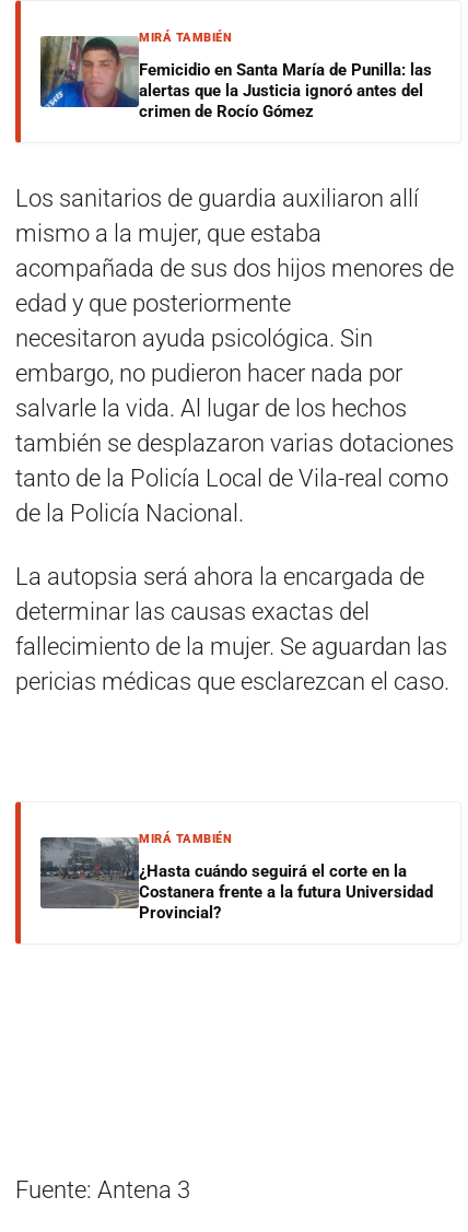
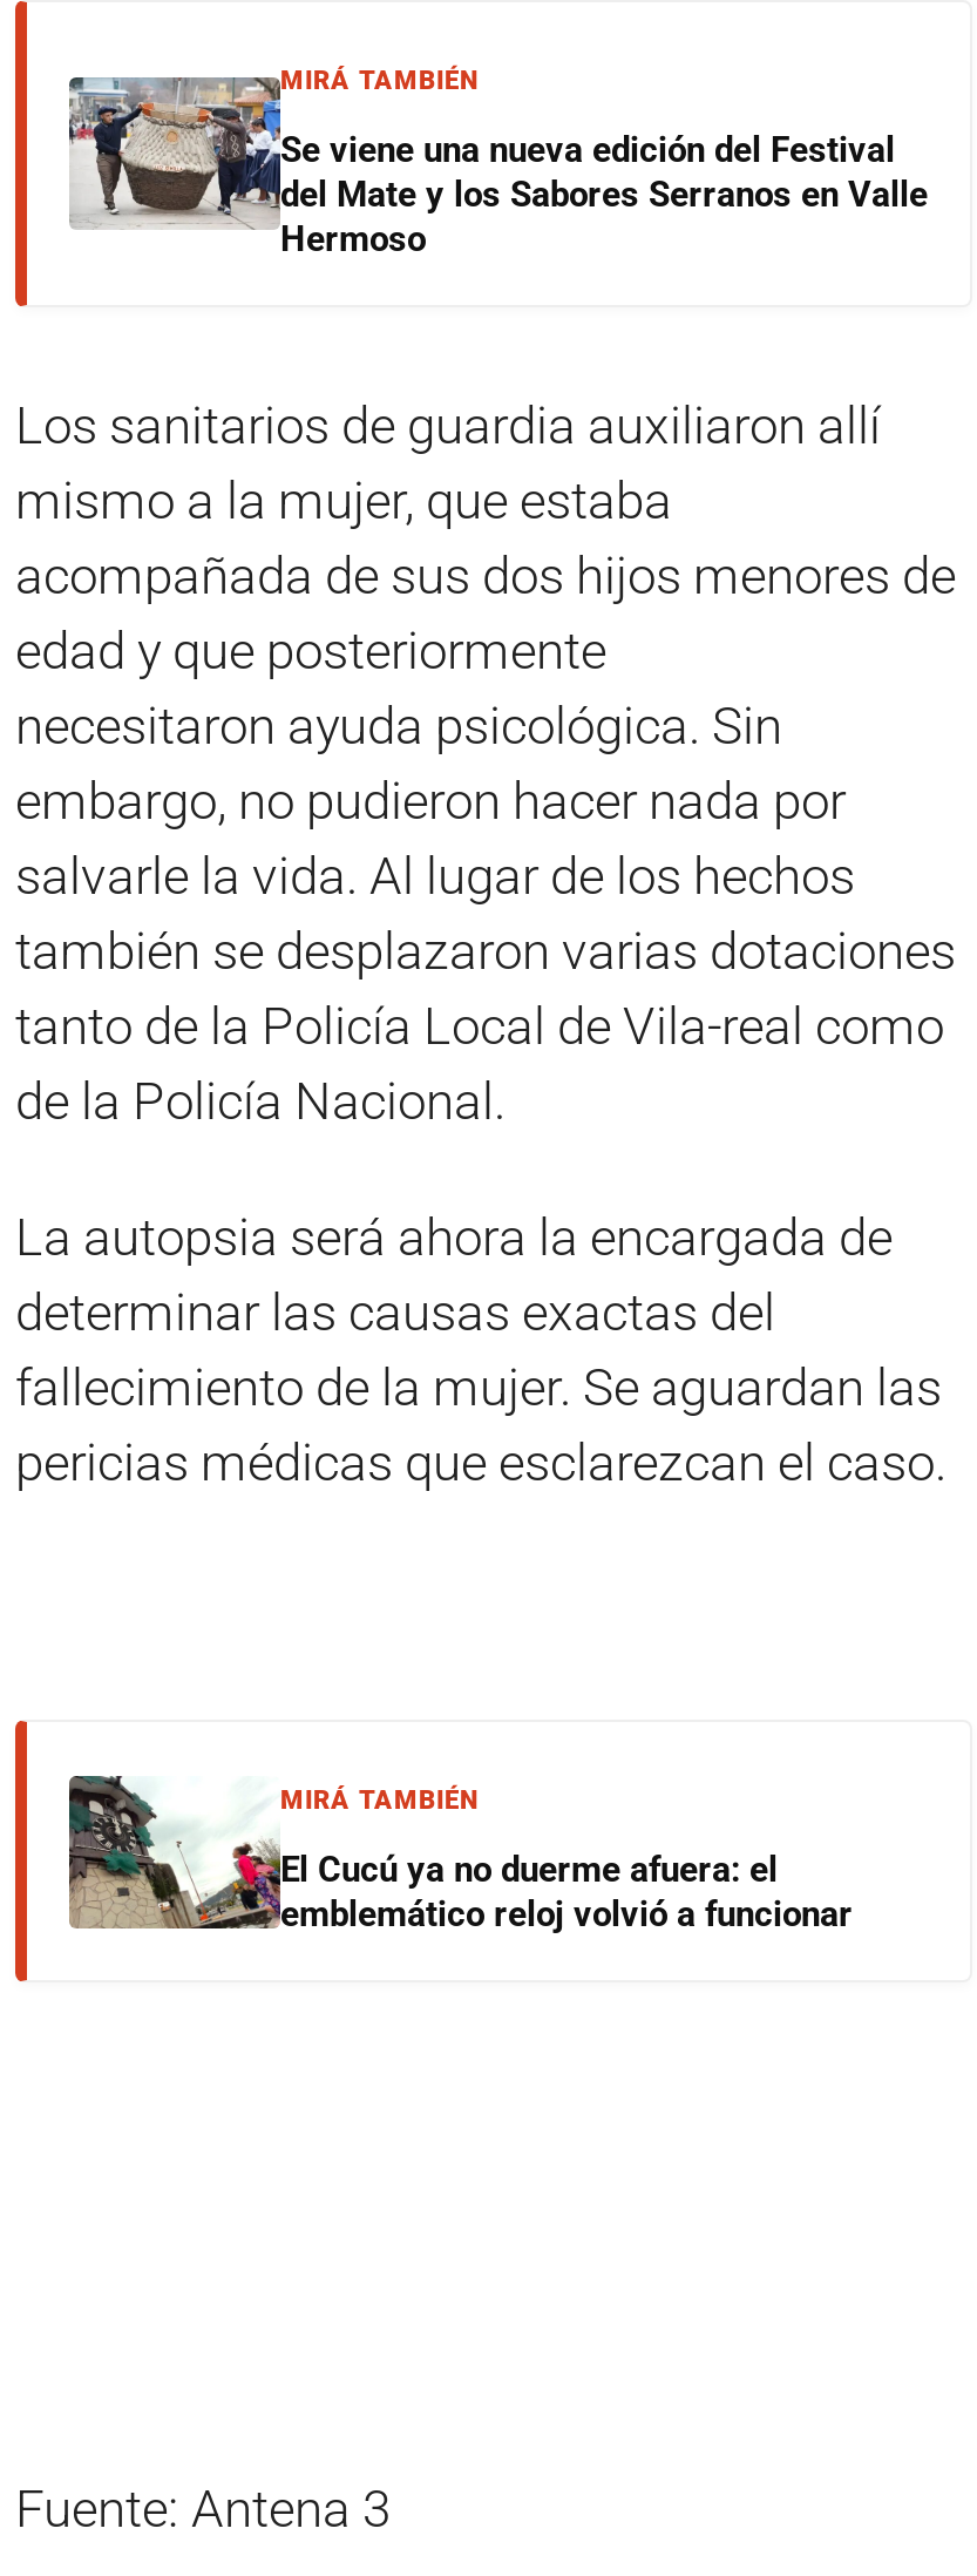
- [image]
- Femicidio en Santa María de Punilla: las
- alertas que la Justicia ignoró antes del
- crimen de Rocío Gómez
+ [image]
+ Se viene una nueva edición del Festival
+ del Mate y los Sabores Serranos en Valle
+ Hermoso

- [image]
- ¿Hasta cuándo seguirá el corte en la
- Costanera frente a la futura Universidad
- Provincial?
+ [image]
+ El Cucú ya no duerme afuera: el
+ emblemático reloj volvió a funcionar
